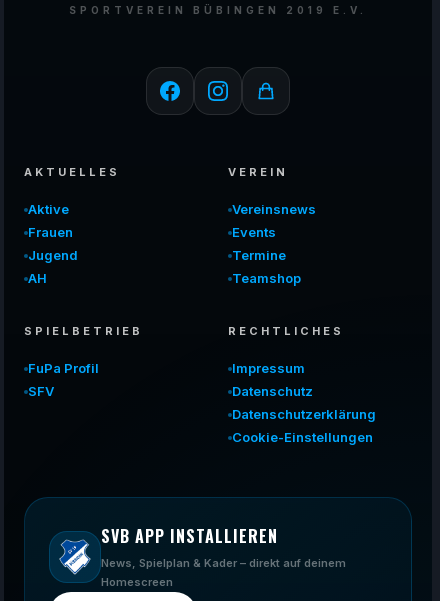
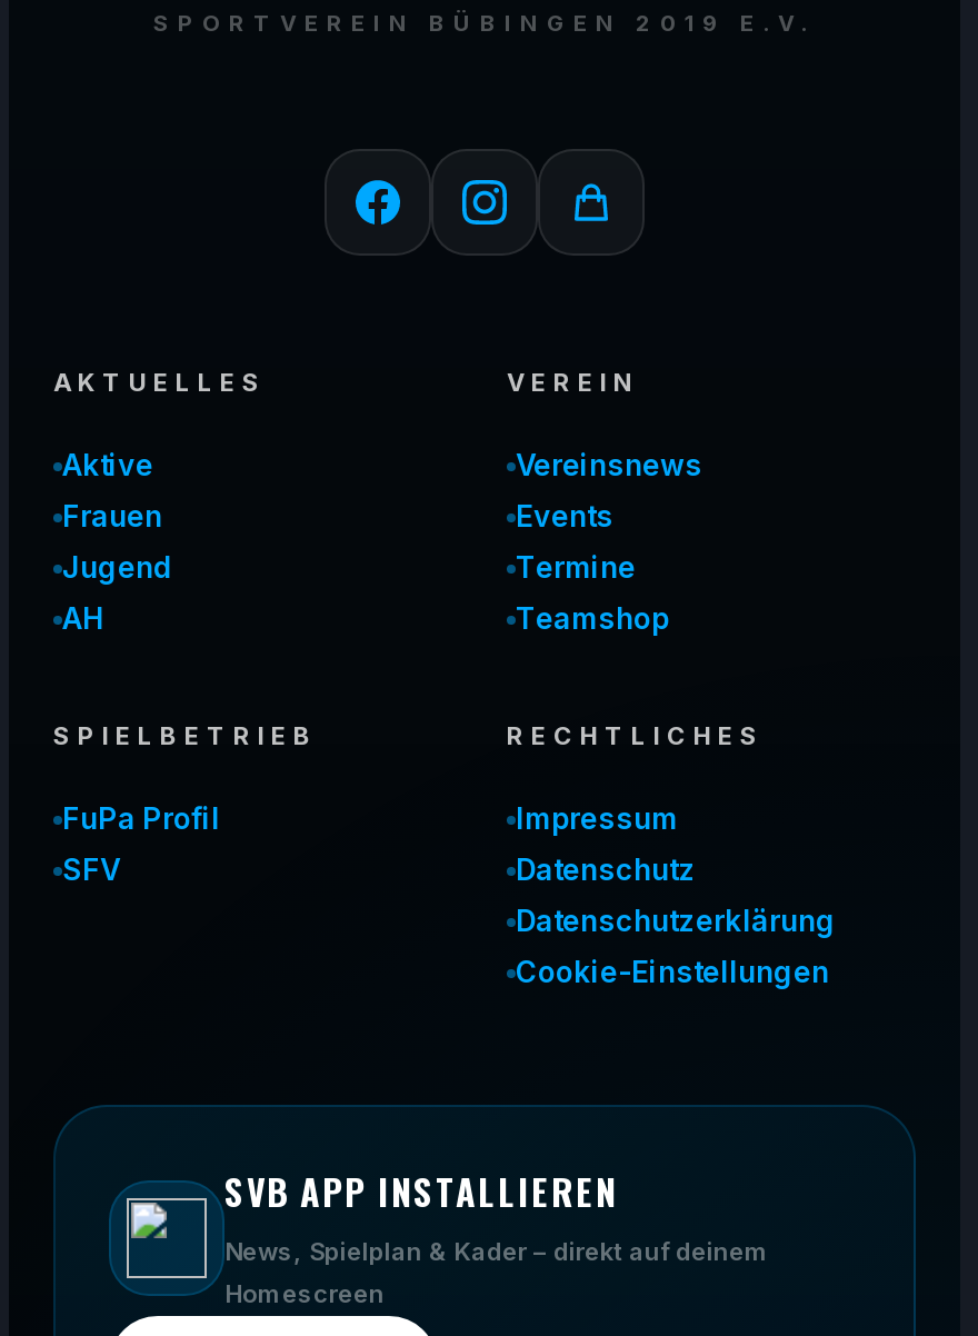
- [image]
+ [image]
